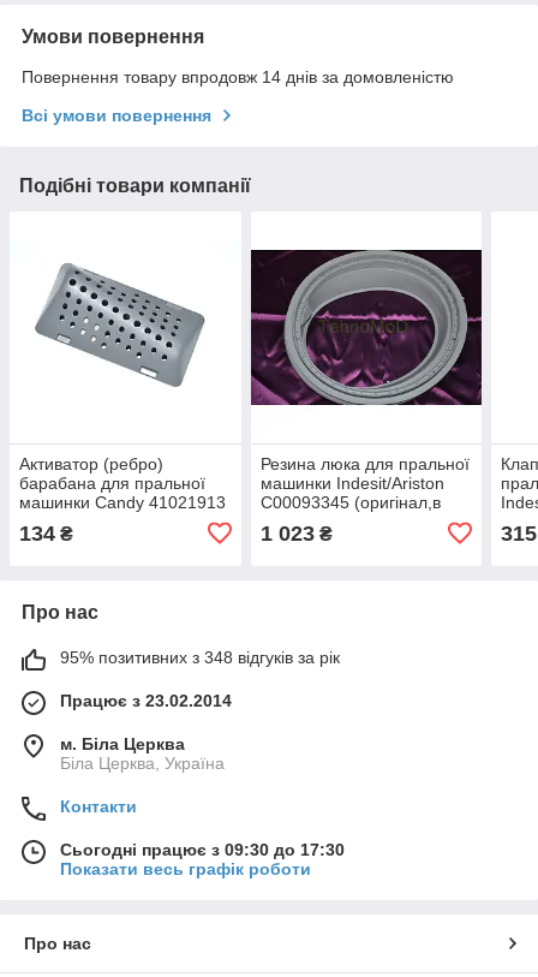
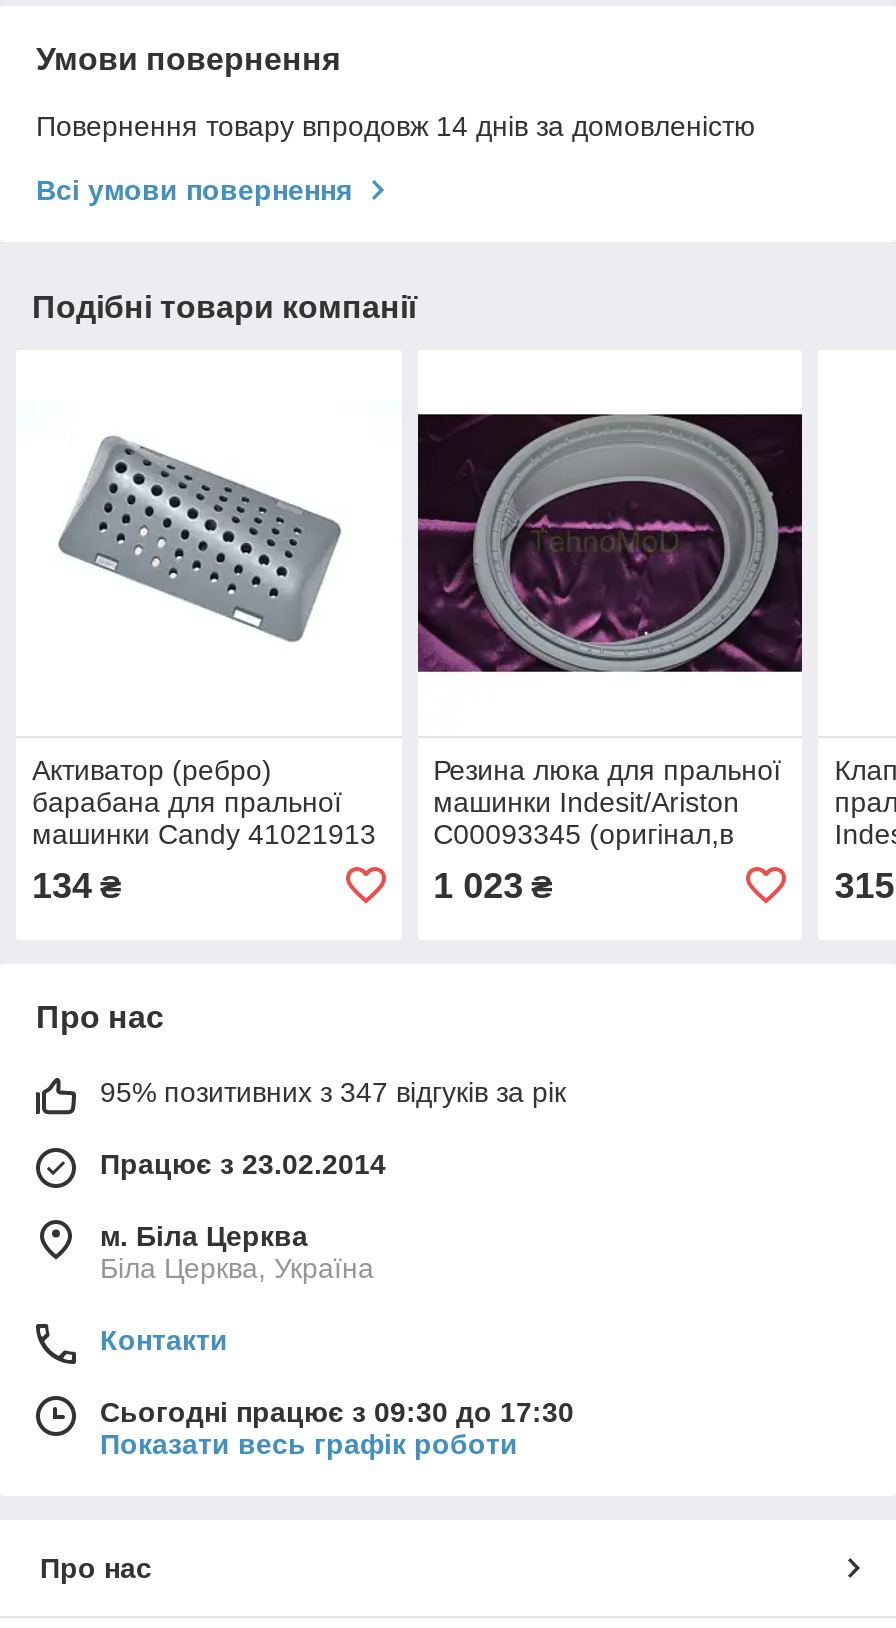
- 95% позитивних з 348 відгуків за рік
+ 95% позитивних з 347 відгуків за рік
